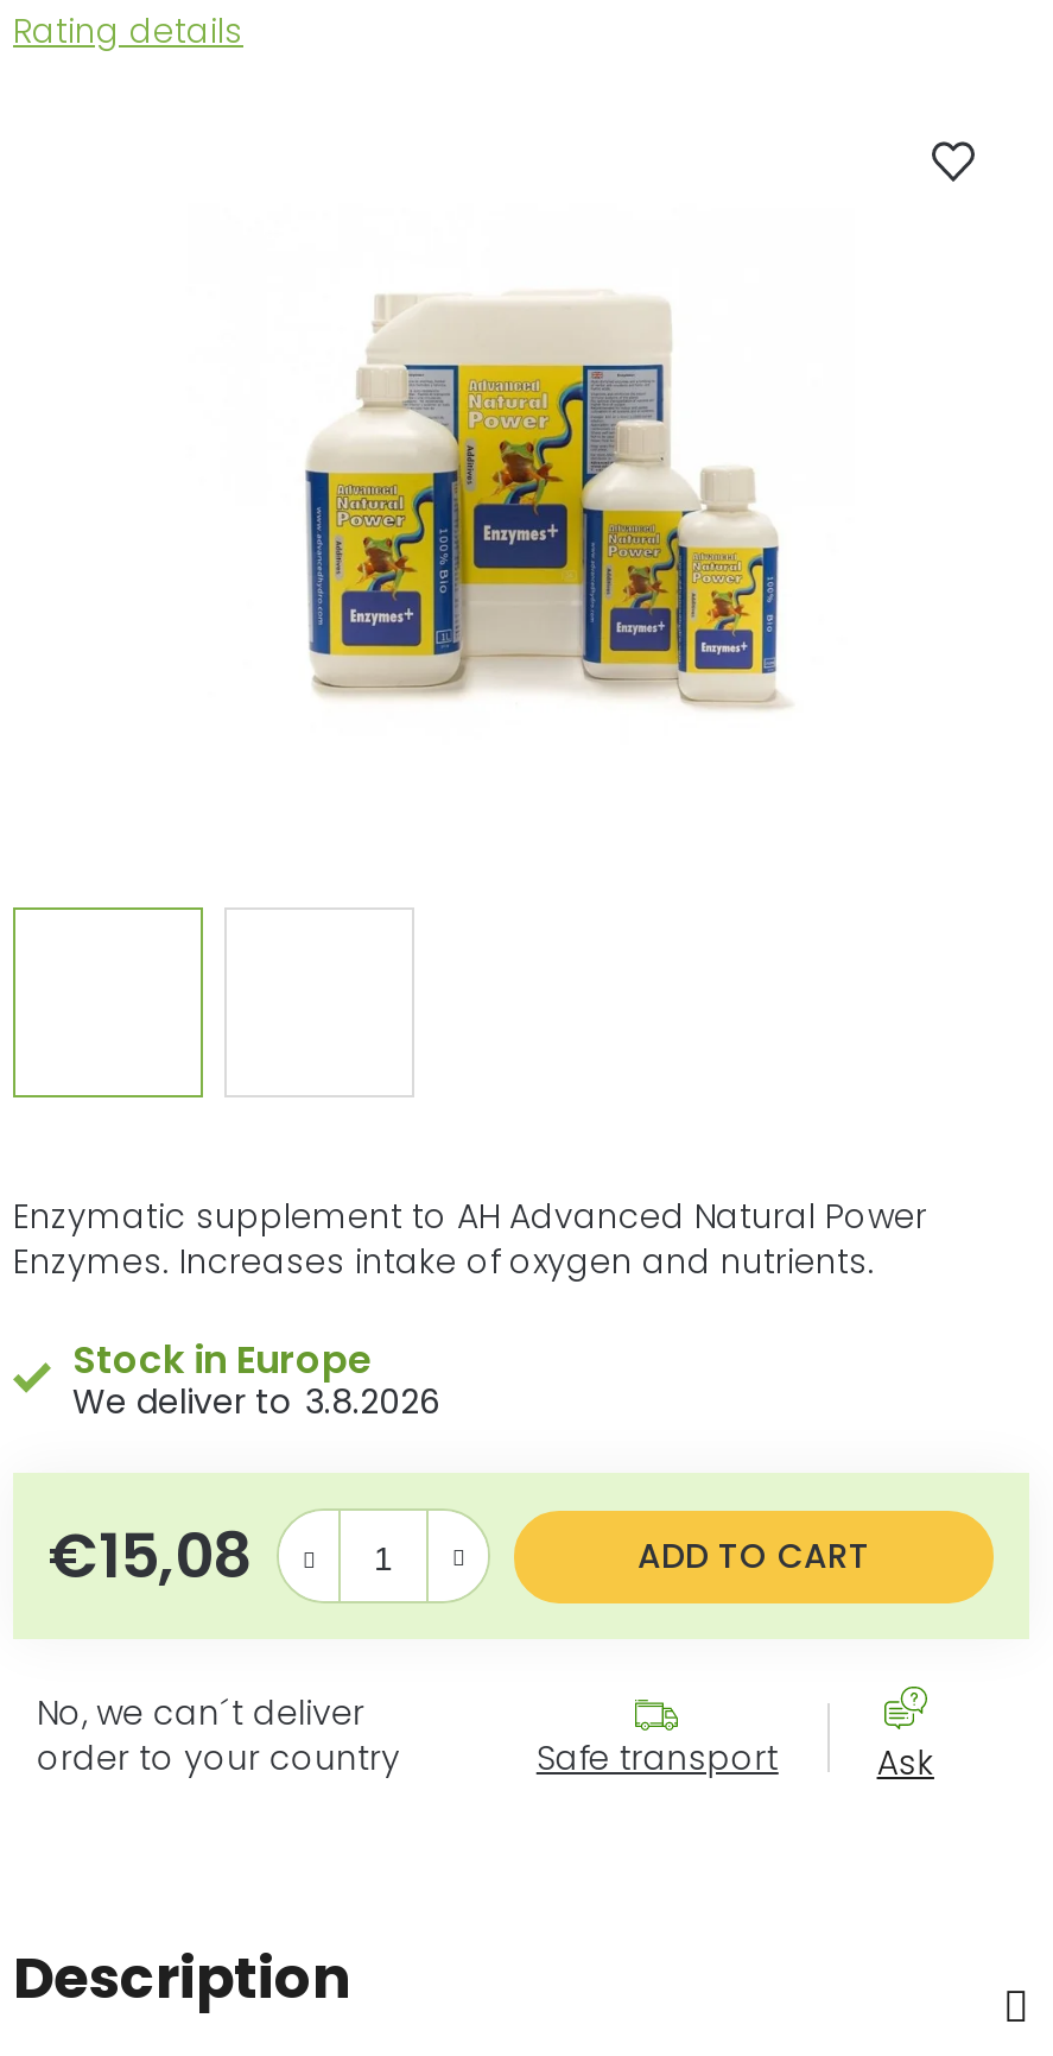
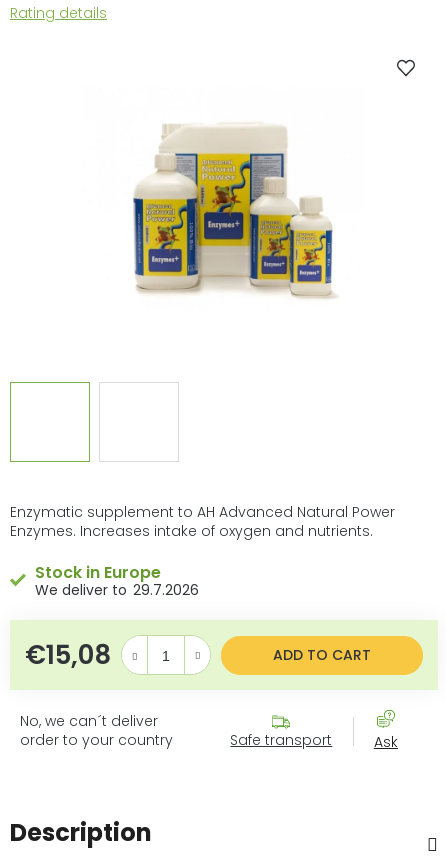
- 3.8.2026
+ 29.7.2026
